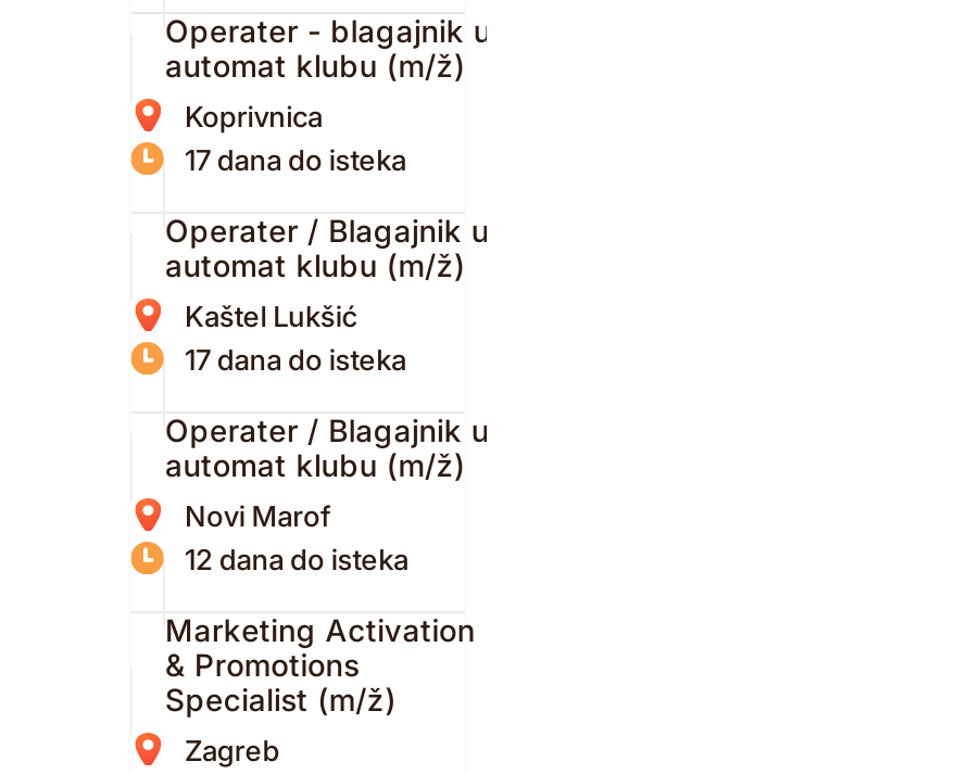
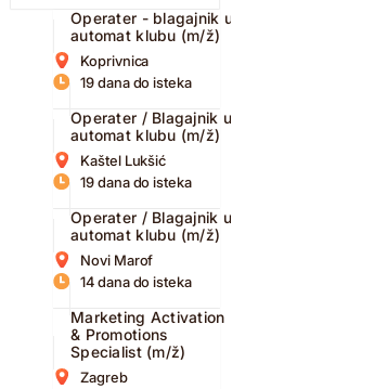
- 17 dana do isteka
+ 19 dana do isteka

- 17 dana do isteka
+ 19 dana do isteka

- 12 dana do isteka
+ 14 dana do isteka
